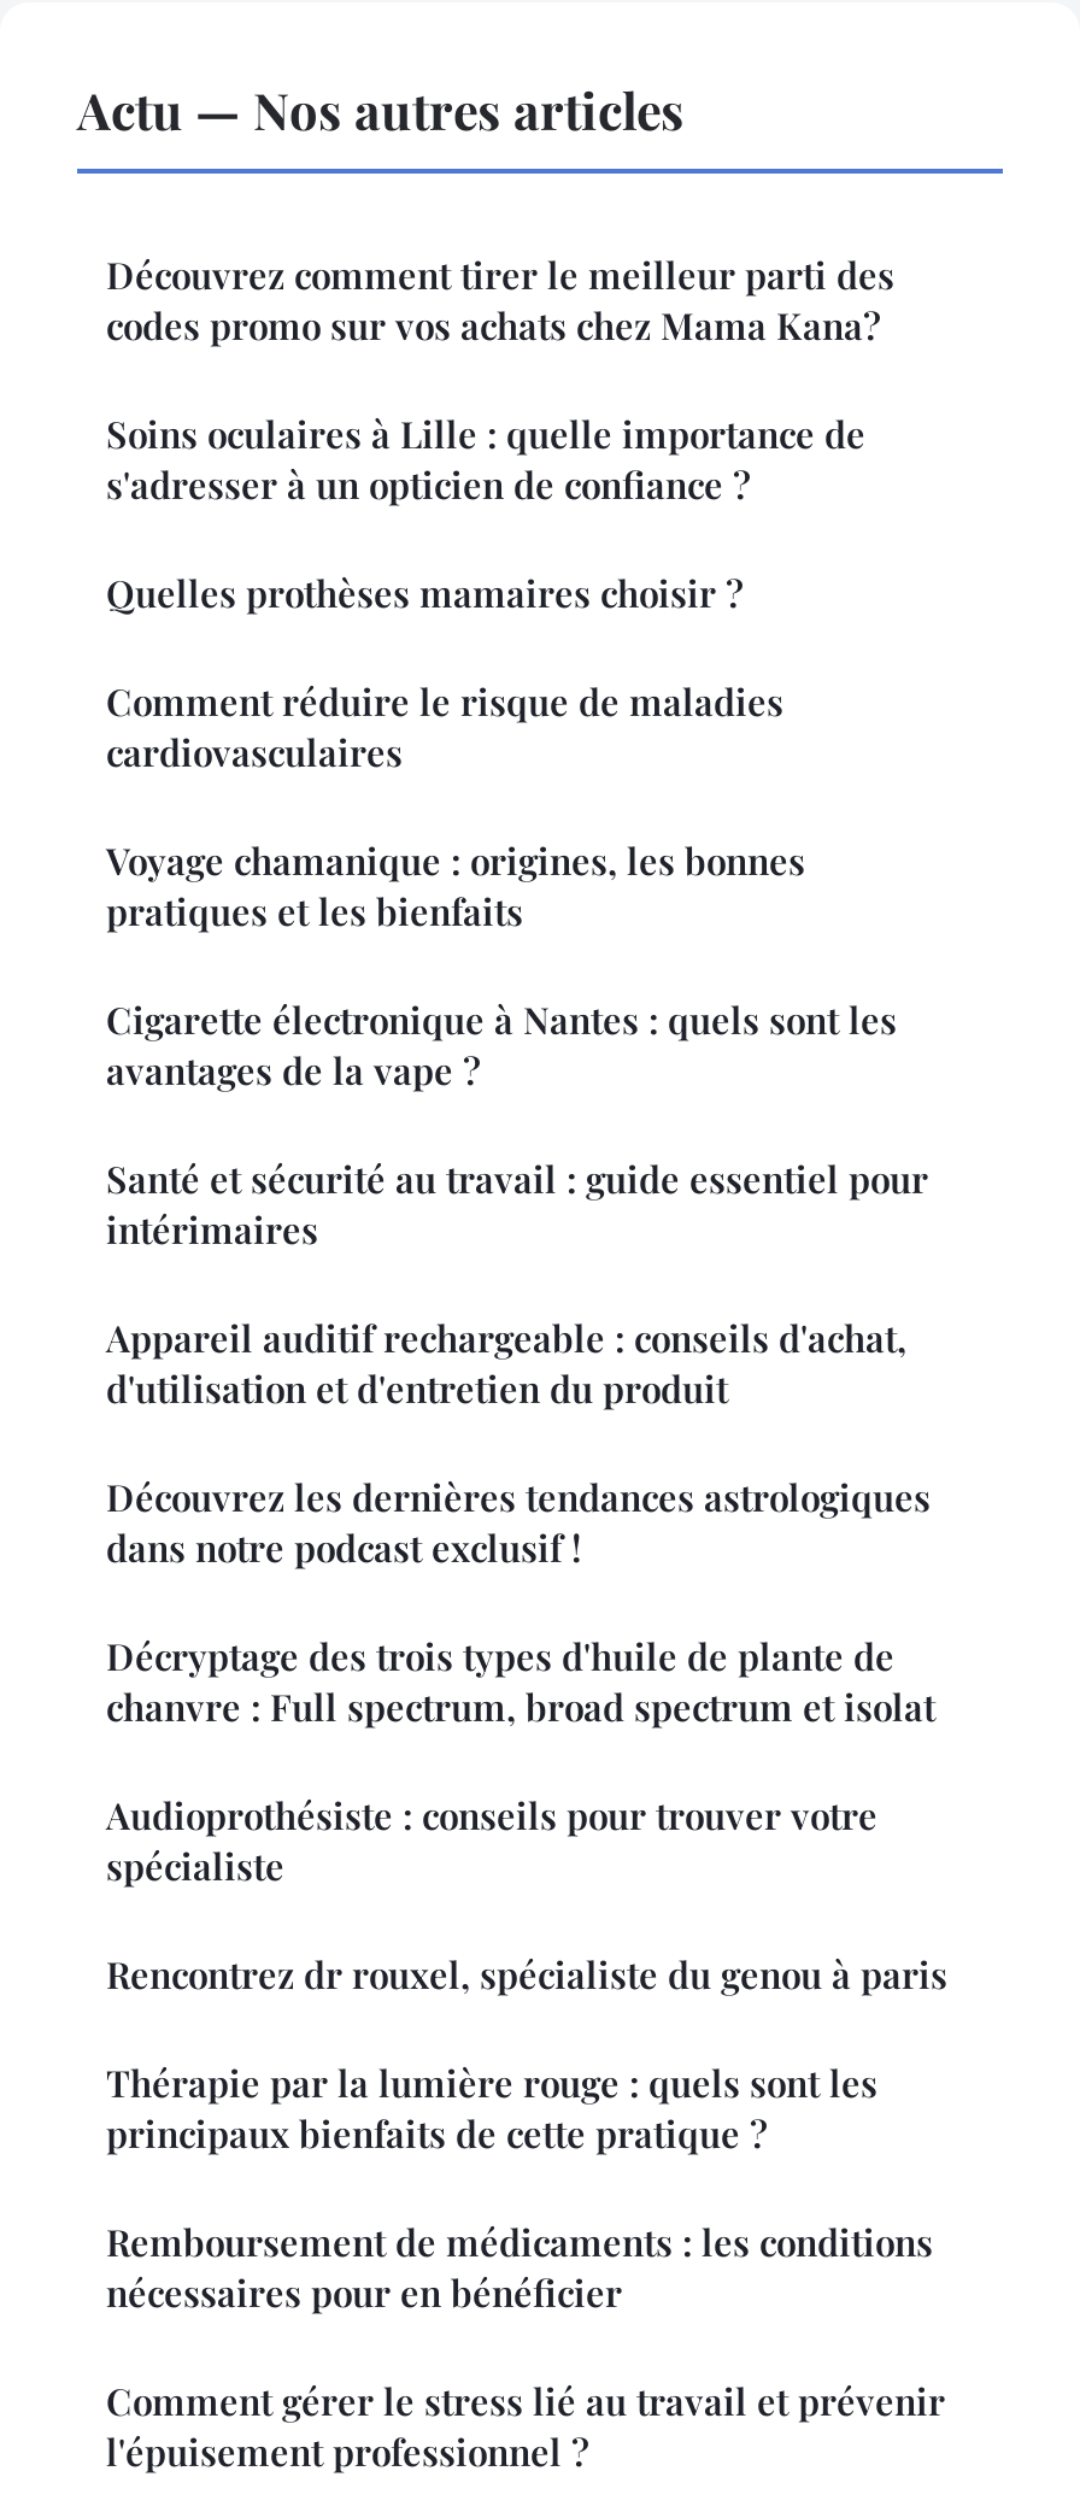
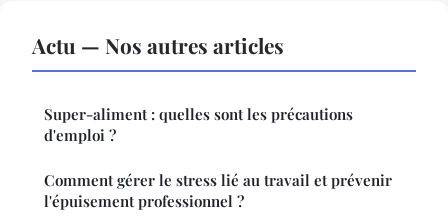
- Découvrez comment tirer le meilleur parti des
- codes promo sur vos achats chez Mama Kana?
- Soins oculaires à Lille : quelle importance de
- s'adresser à un opticien de confiance ?
- Quelles prothèses mamaires choisir ?
- Comment réduire le risque de maladies
- cardiovasculaires
- Voyage chamanique : origines, les bonnes
- pratiques et les bienfaits
- Cigarette électronique à Nantes : quels sont les
- avantages de la vape ?
- Santé et sécurité au travail : guide essentiel pour
- intérimaires
- Appareil auditif rechargeable : conseils d'achat,
- d'utilisation et d'entretien du produit
- Découvrez les dernières tendances astrologiques
- dans notre podcast exclusif !
- Décryptage des trois types d'huile de plante de
- chanvre : Full spectrum, broad spectrum et isolat
- Audioprothésiste : conseils pour trouver votre
- spécialiste
- Rencontrez dr rouxel, spécialiste du genou à paris
- Thérapie par la lumière rouge : quels sont les
- principaux bienfaits de cette pratique ?
- Remboursement de médicaments : les conditions
- nécessaires pour en bénéficier
+ Super-aliment : quelles sont les précautions
+ d'emploi ?
